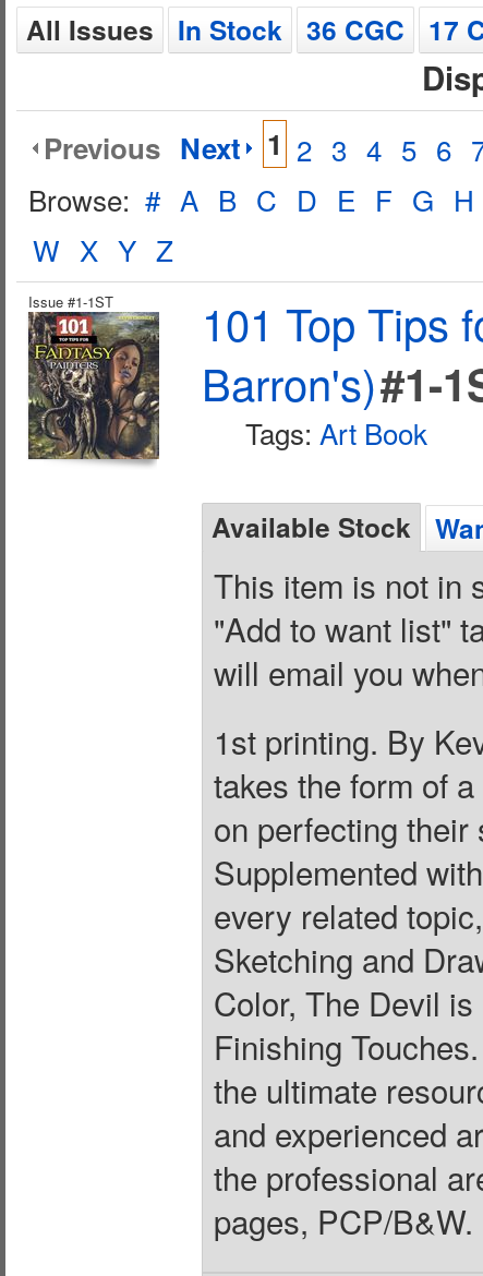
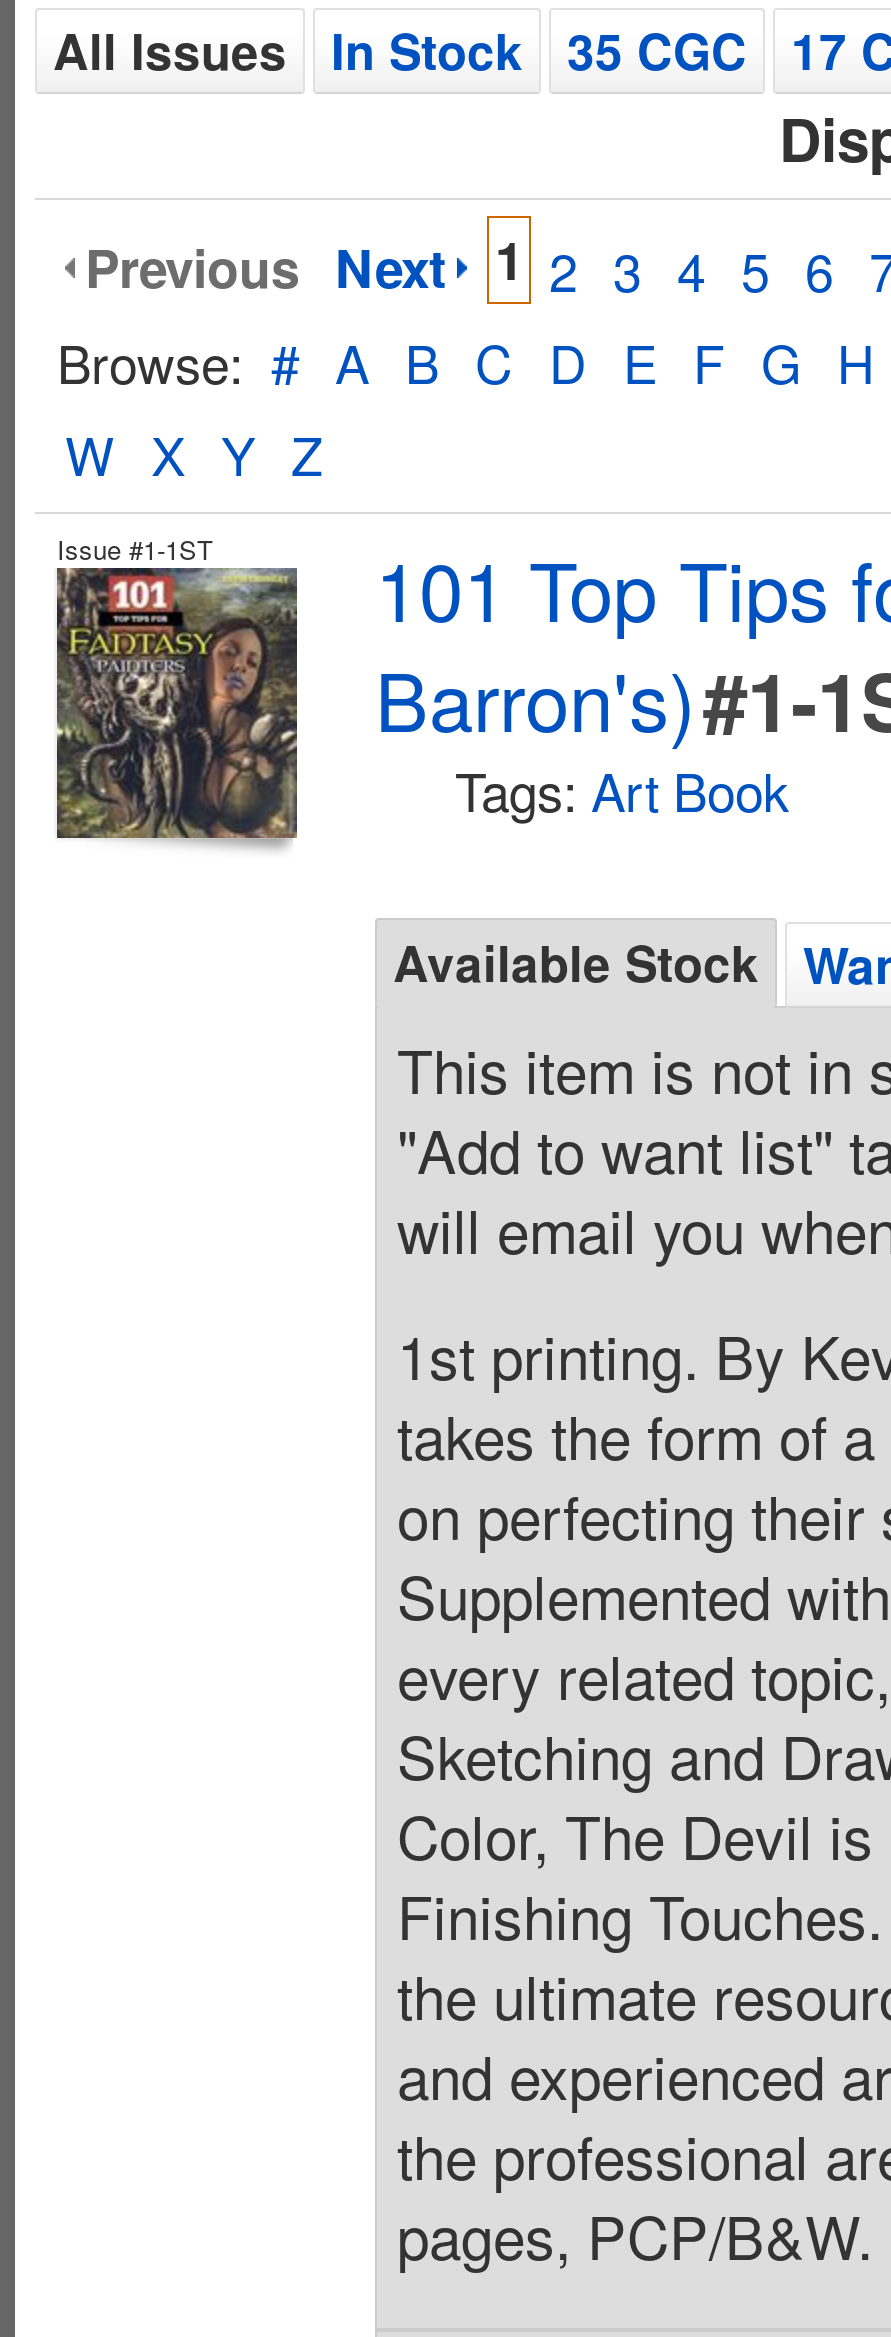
- 36 CGC
+ 35 CGC
